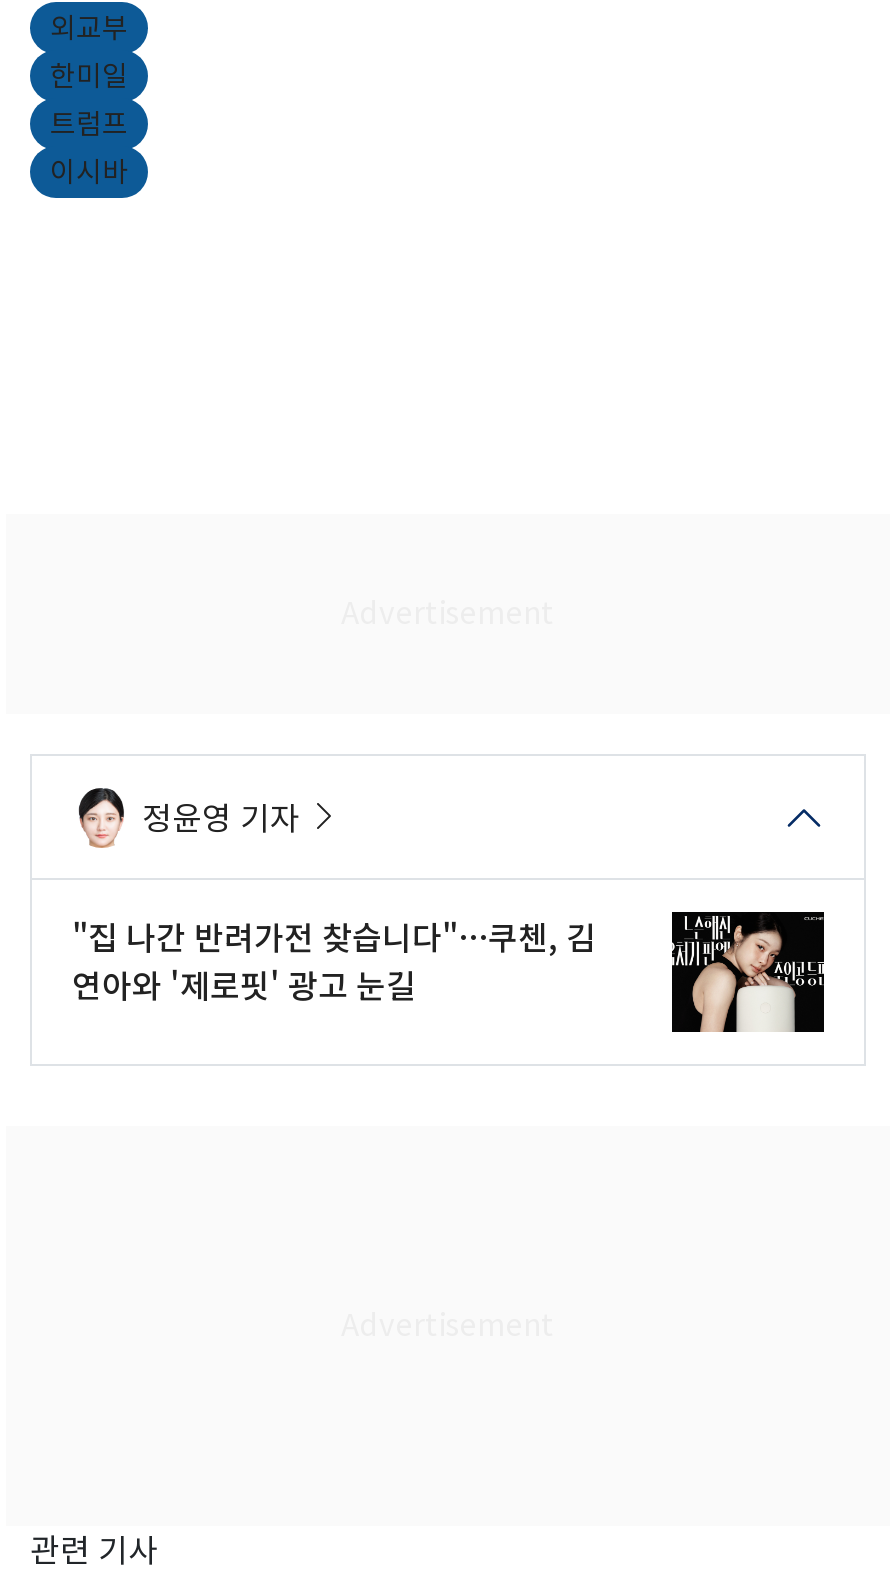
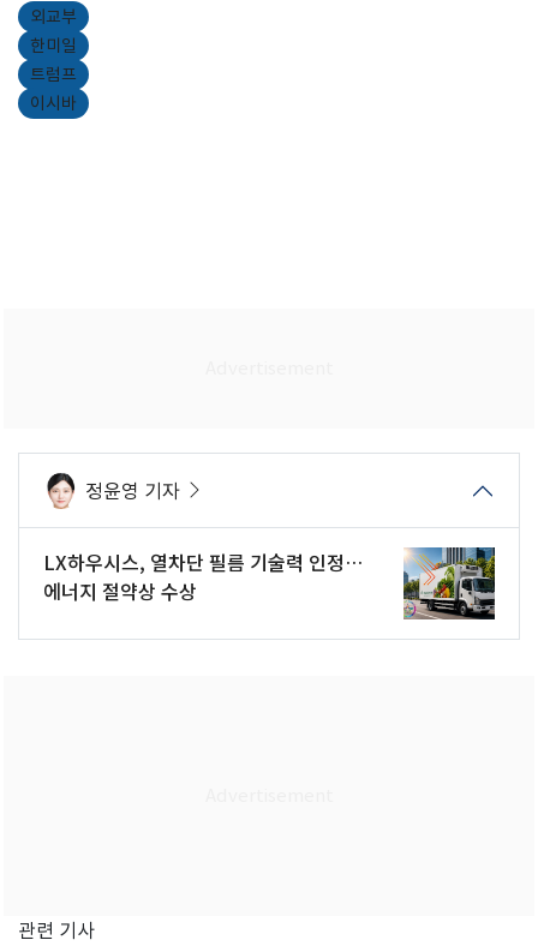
- [image]
- "집 나간 반려가전 찾습니다"…쿠첸, 김
- 연아와 '제로핏' 광고 눈길
+ [image]
+ LX하우시스, 열차단 필름 기술력 인정…
+ 에너지 절약상 수상
